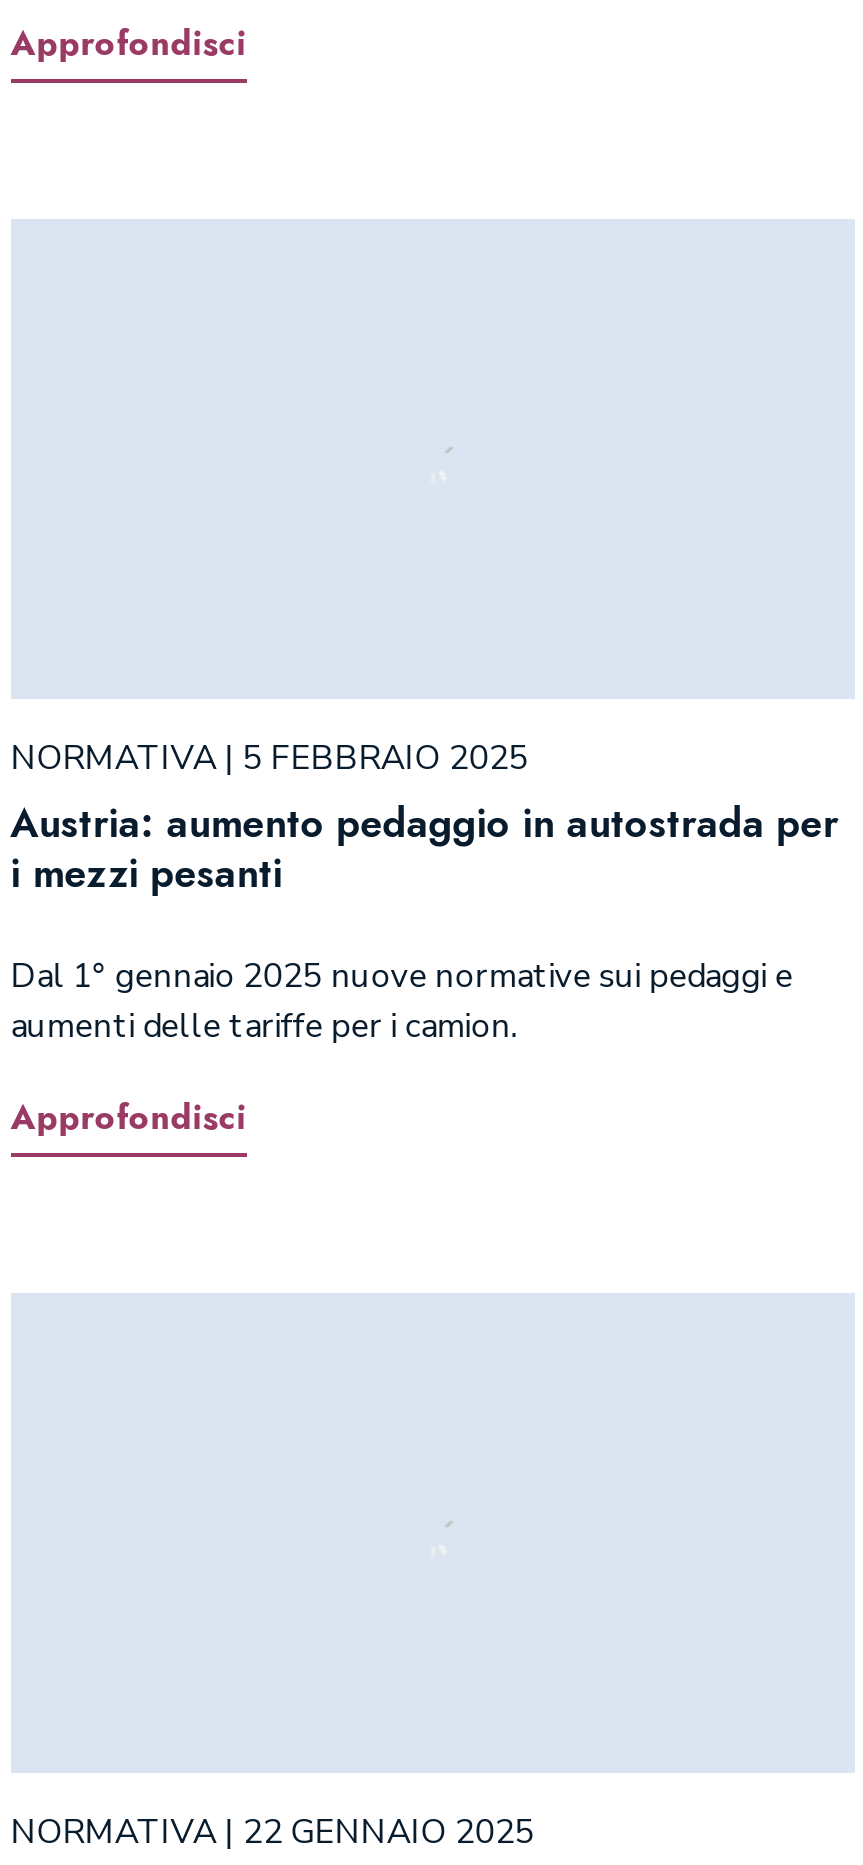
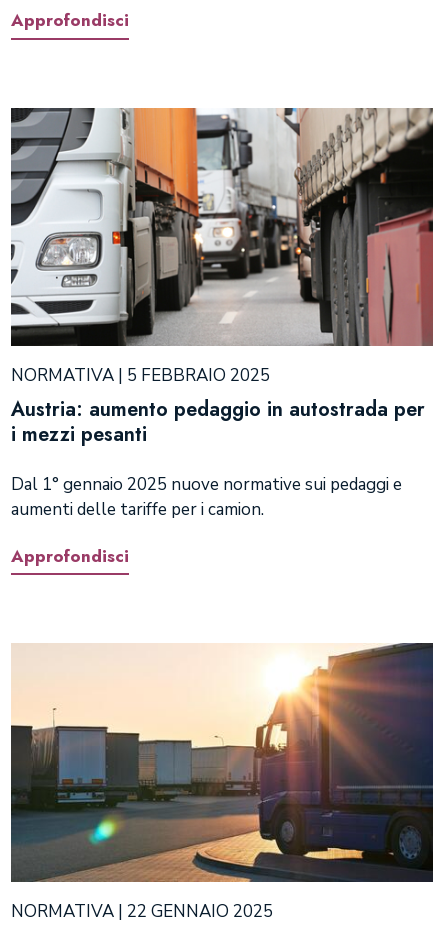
+ [image]

+ [image]
